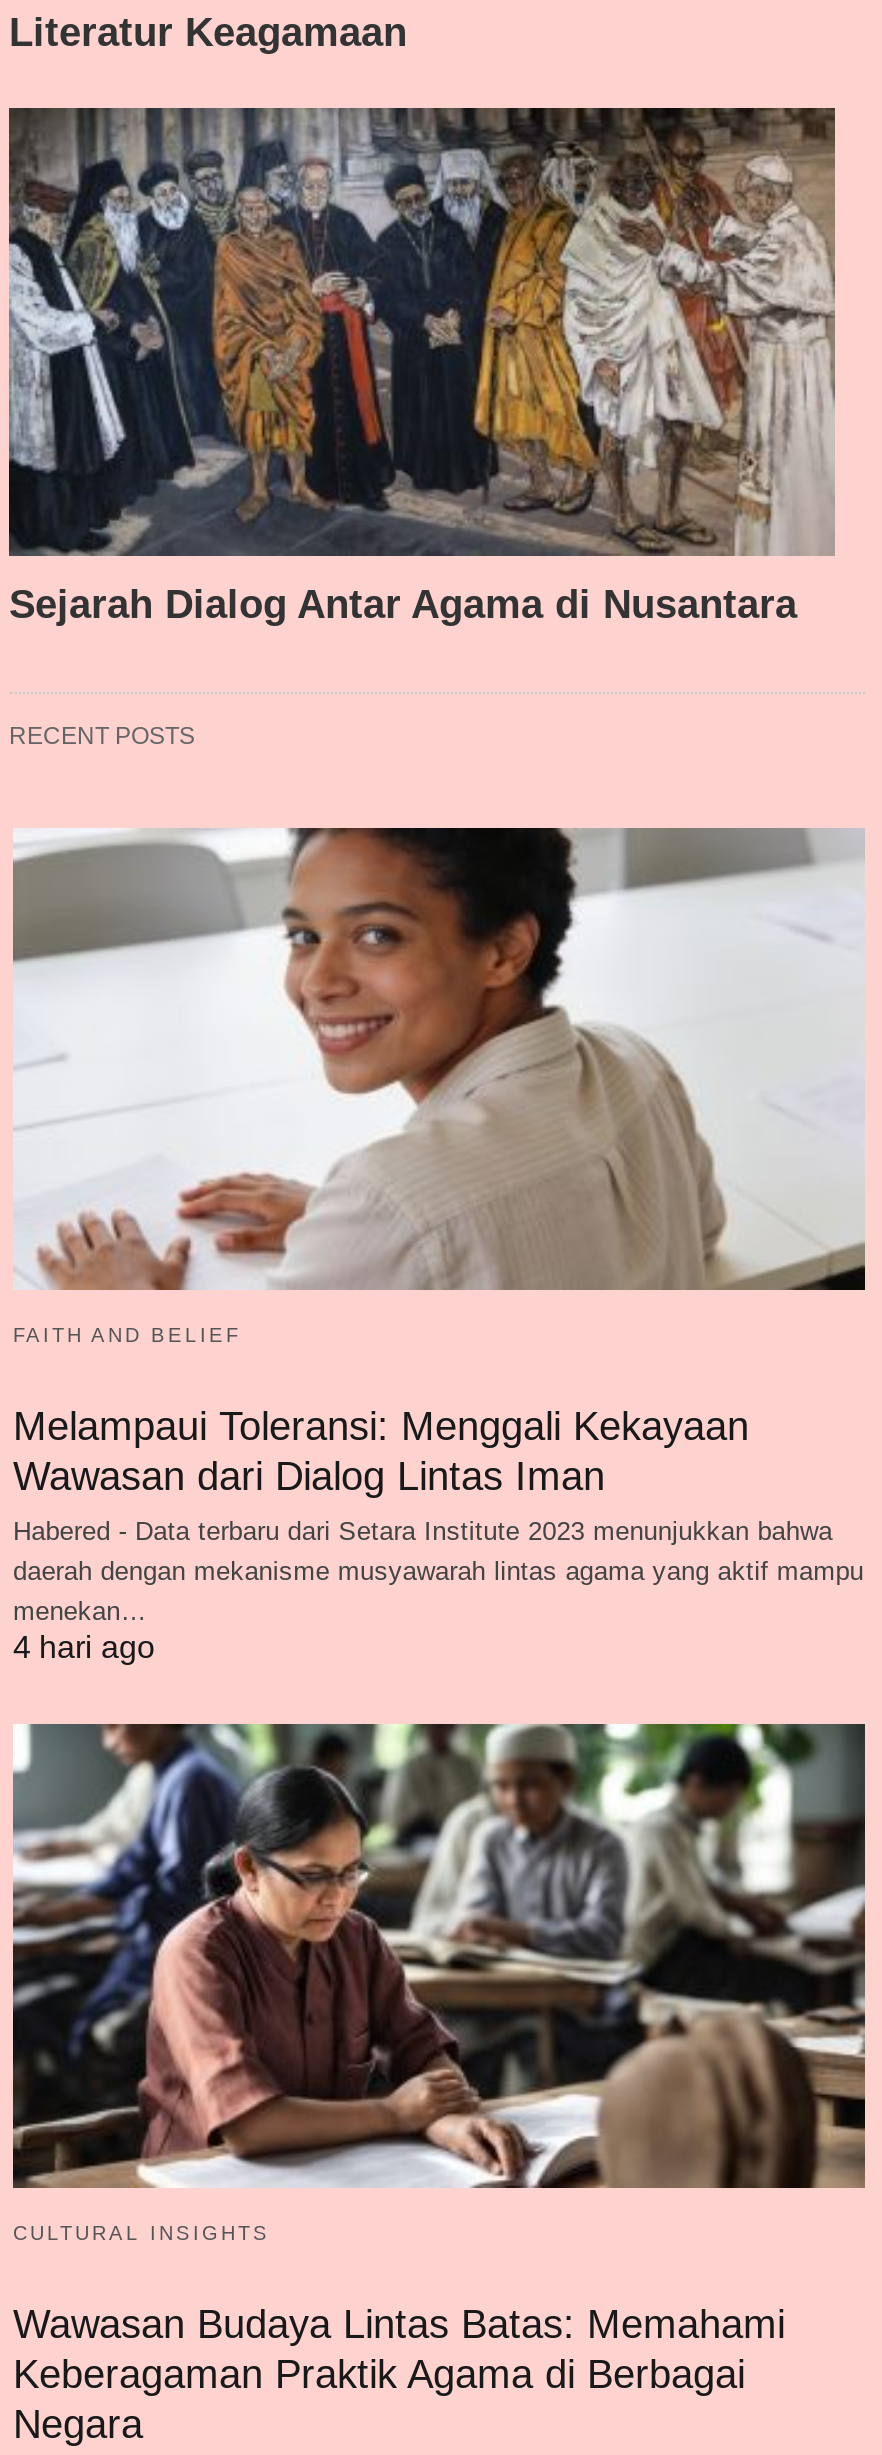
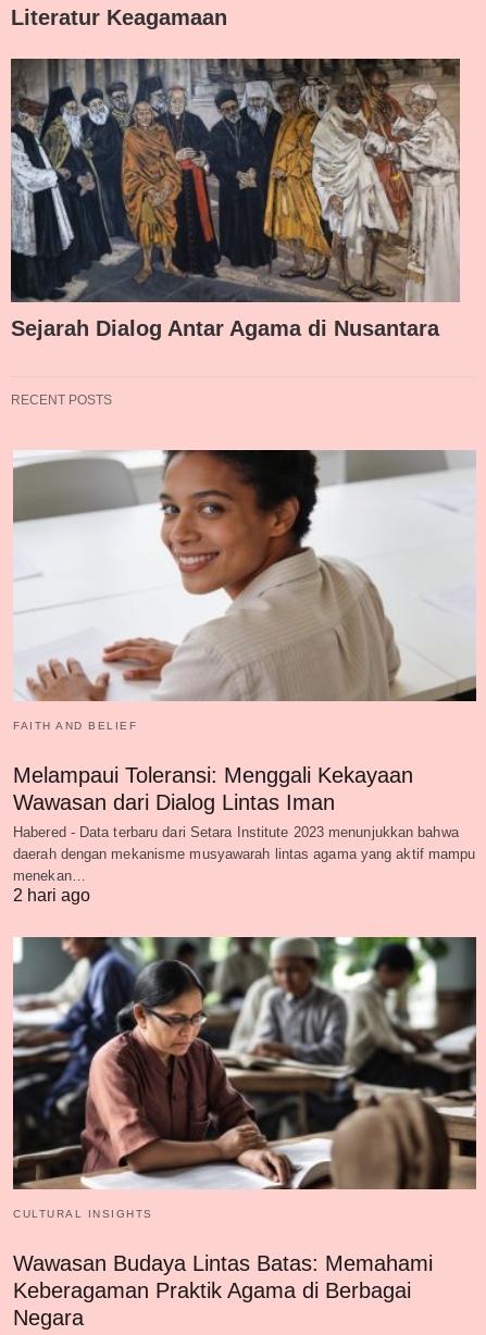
- 4 hari ago
+ 2 hari ago
